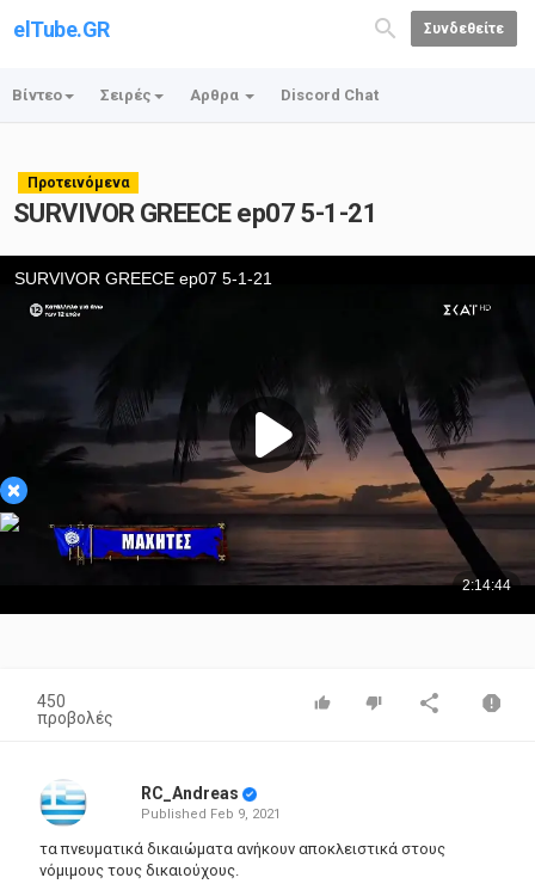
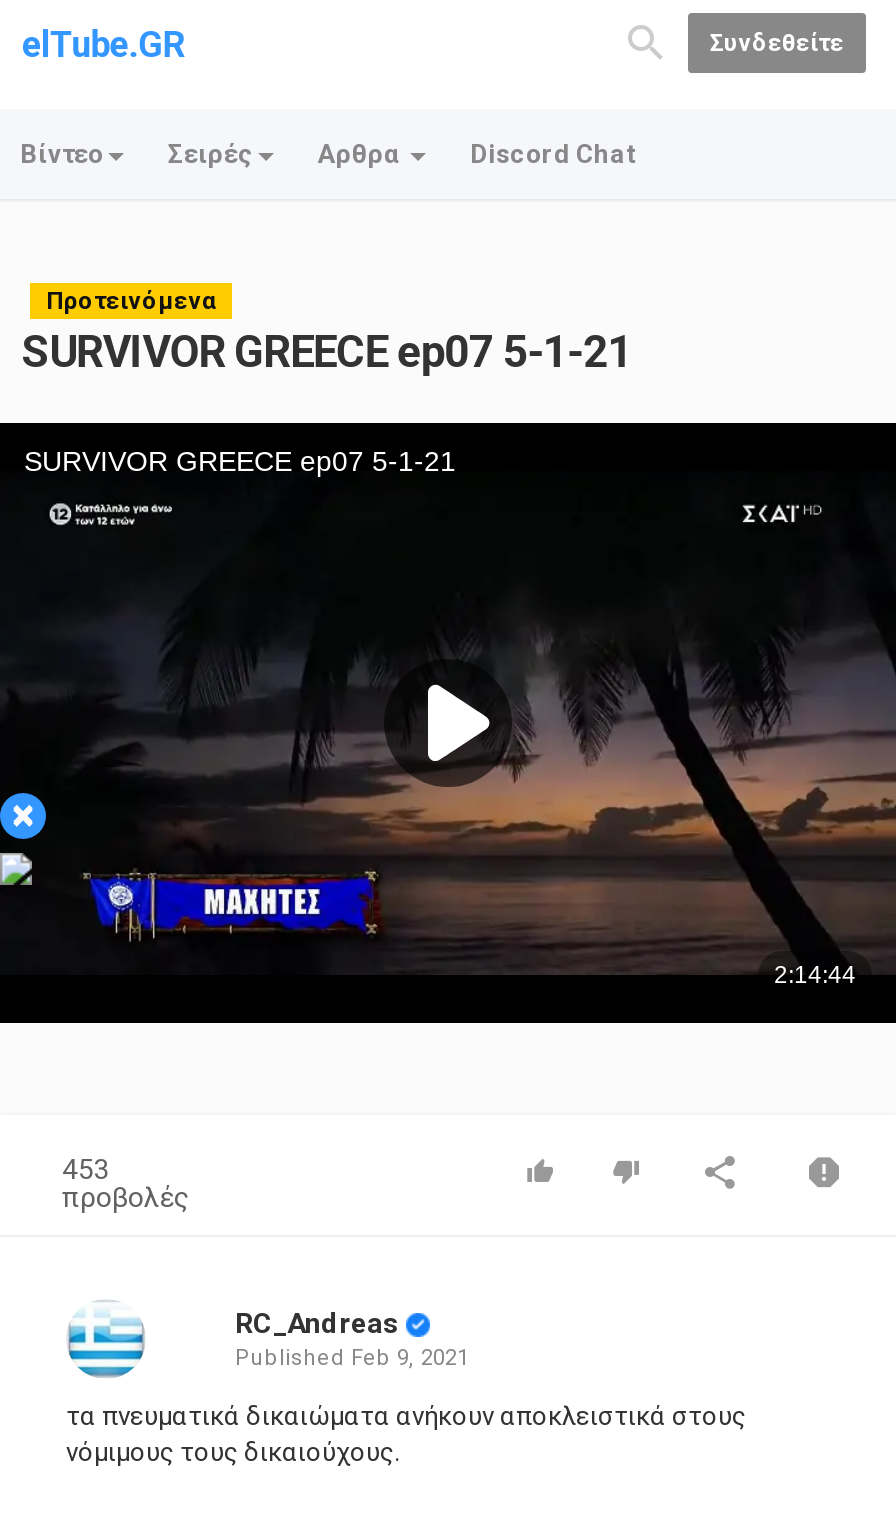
- 450
+ 453
